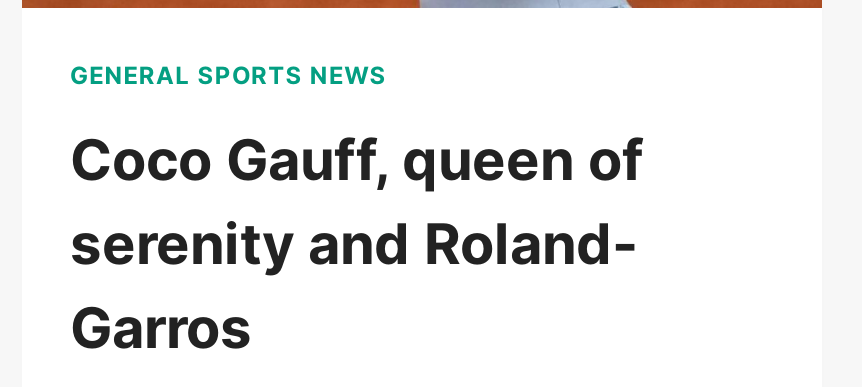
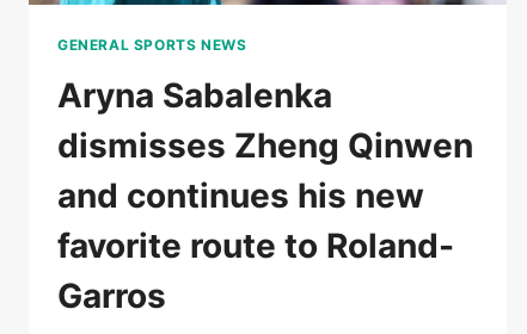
- Coco Gauff, queen of
- serenity and Roland-
+ Aryna Sabalenka
+ dismisses Zheng Qinwen
+ and continues his new
+ favorite route to Roland-
